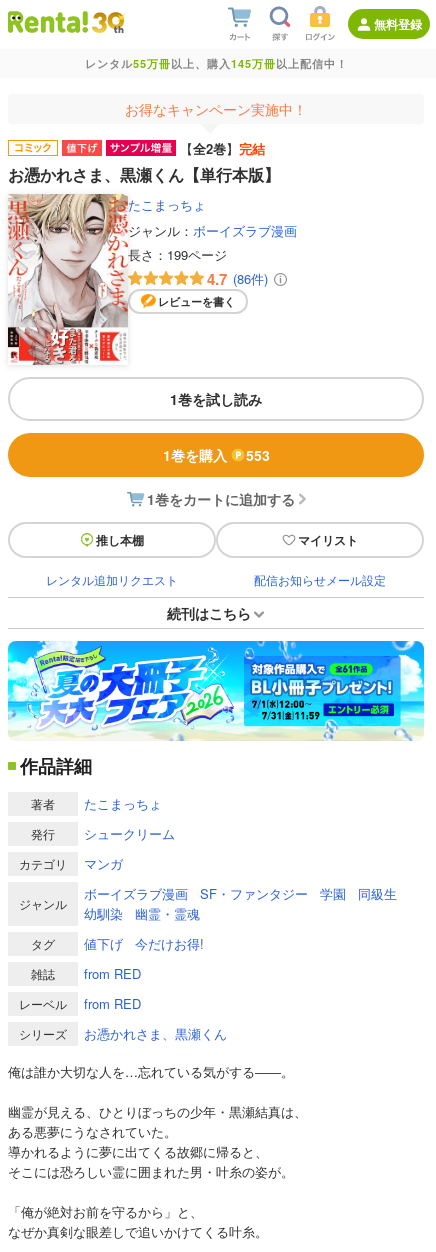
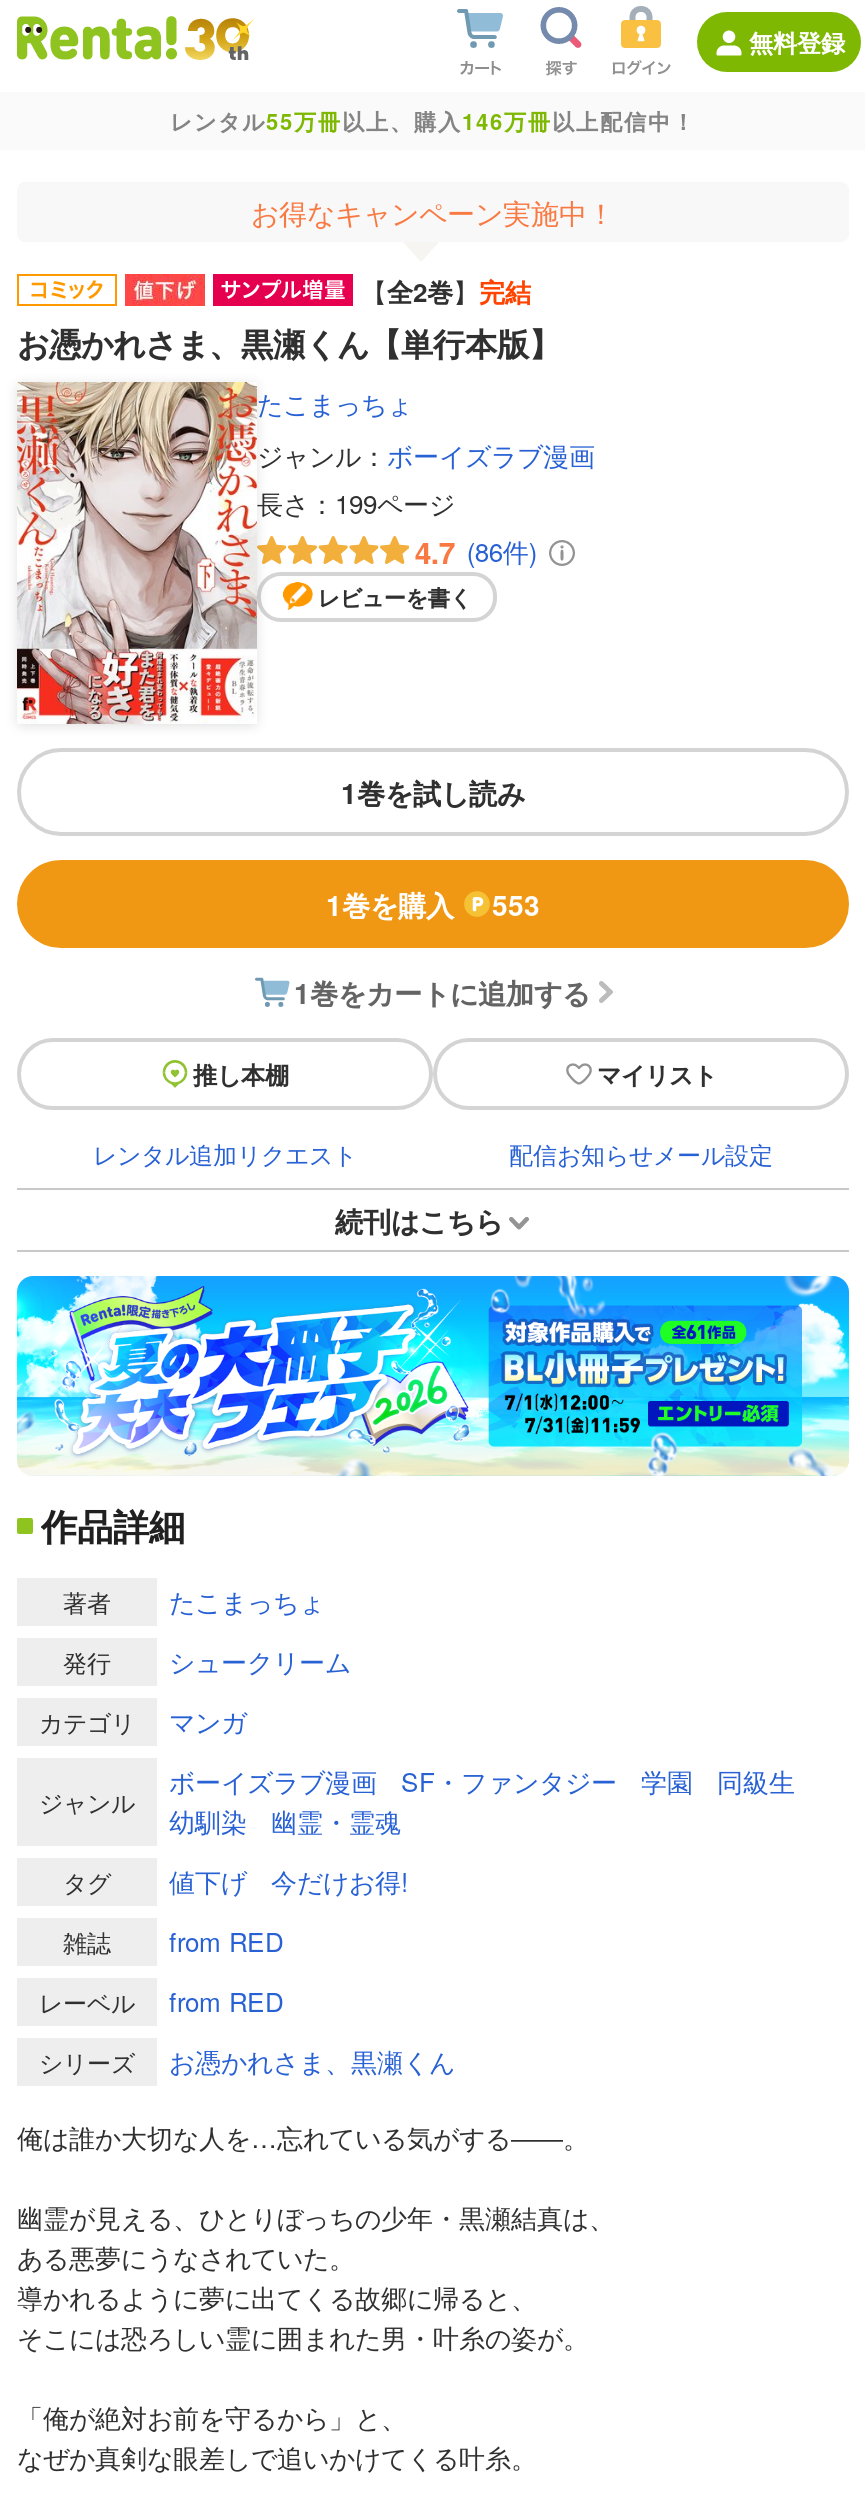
- レンタル55万冊以上、購入145万冊以上配信中！
+ レンタル55万冊以上、購入146万冊以上配信中！
